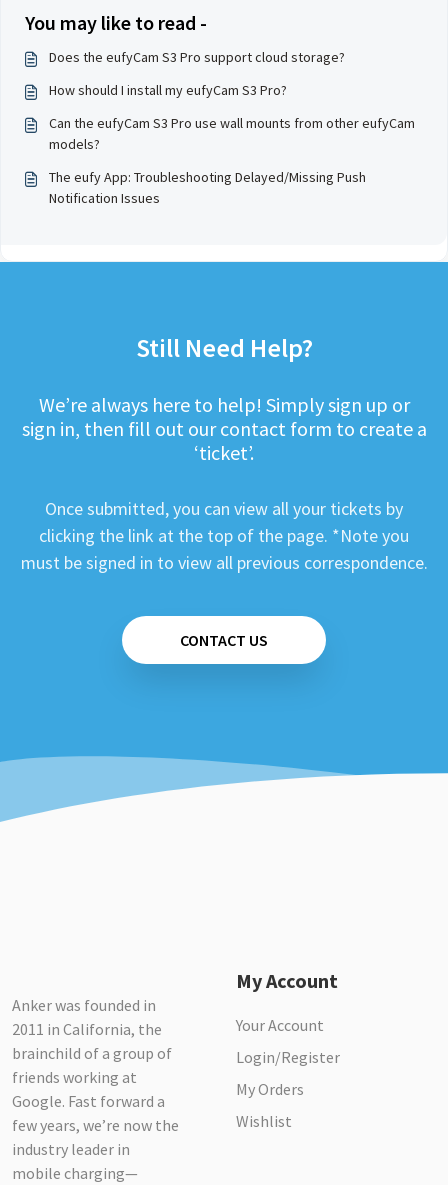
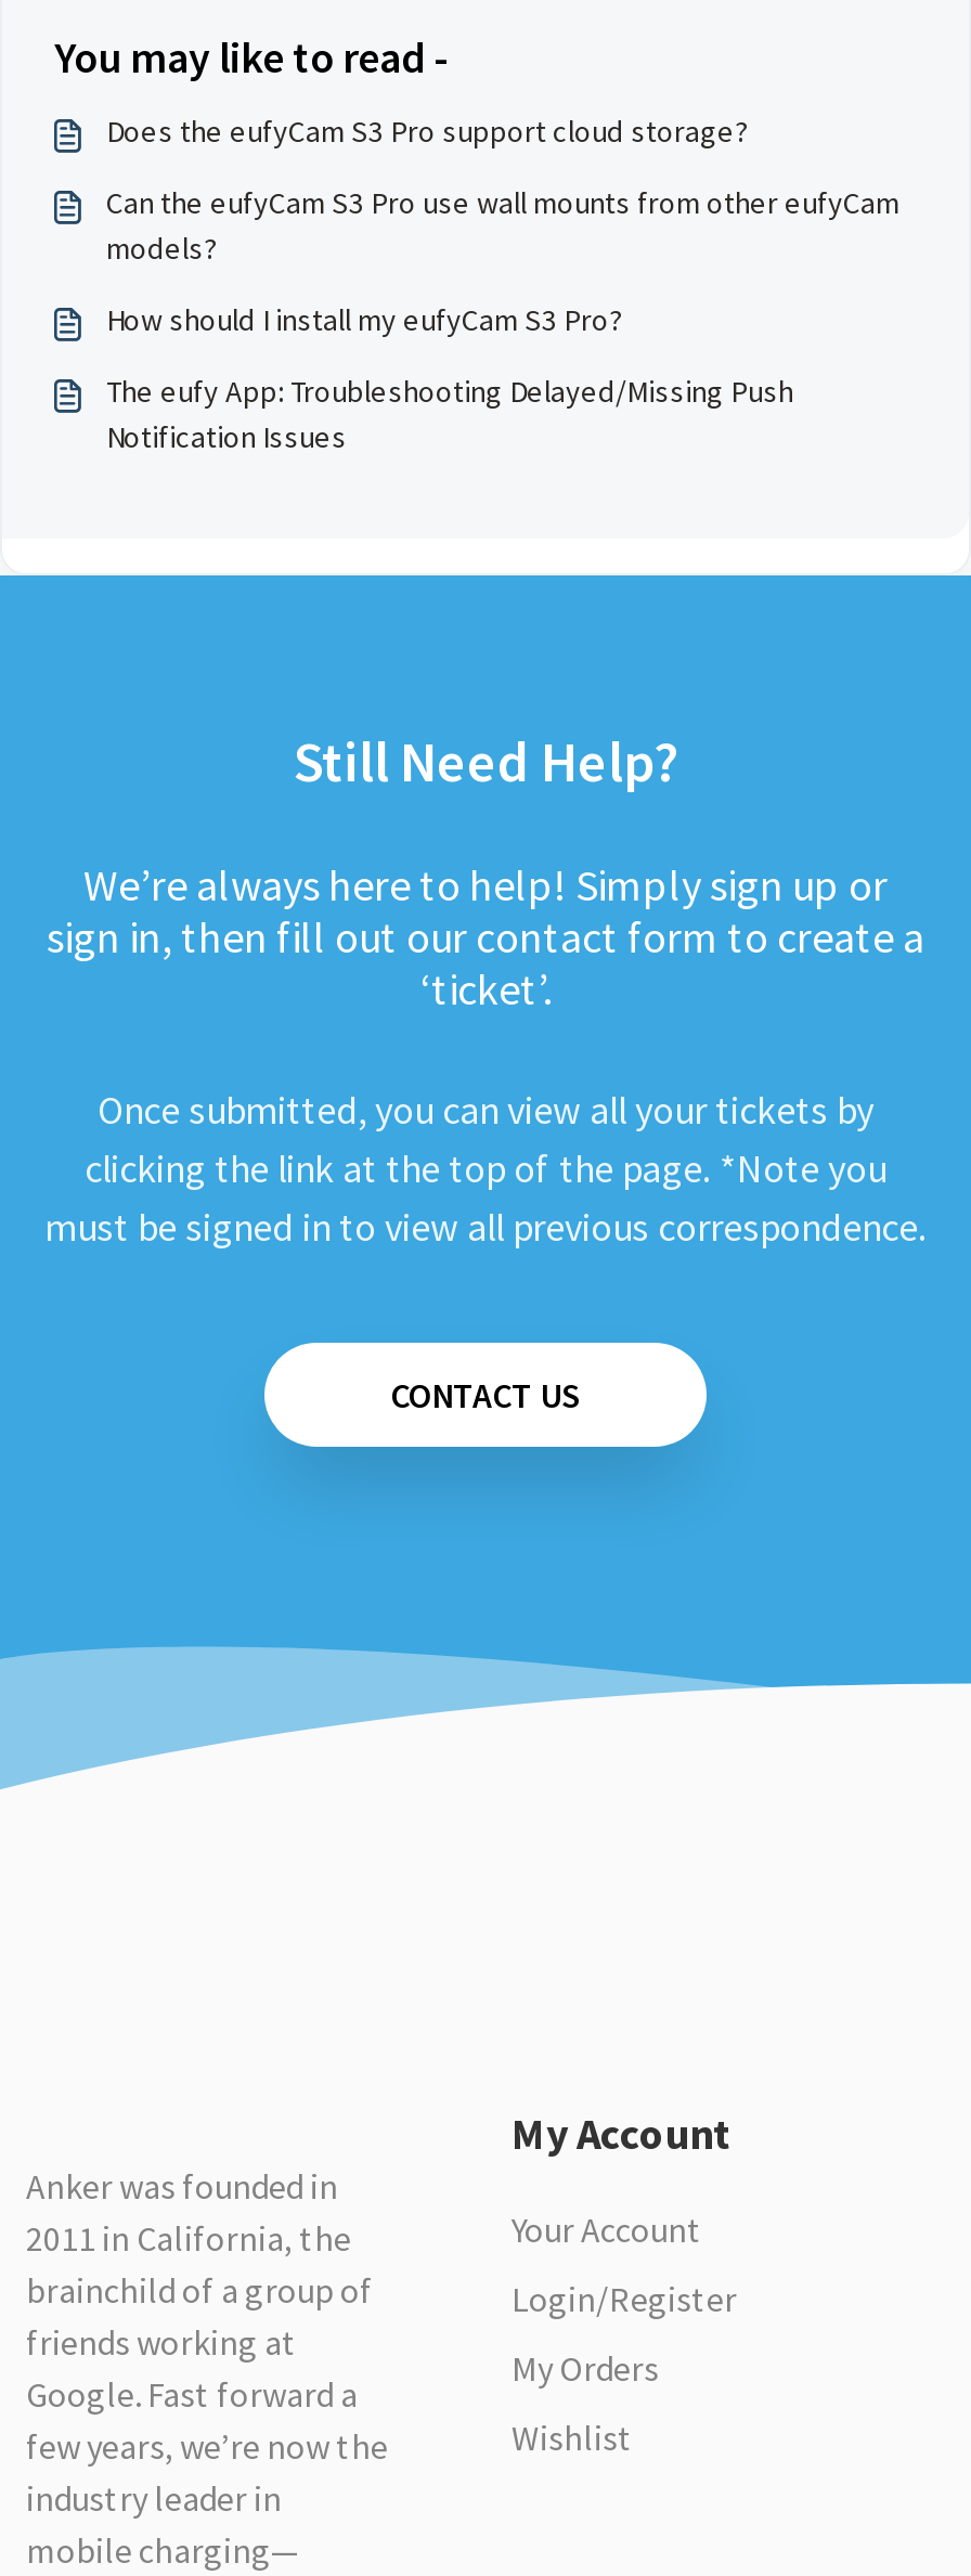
moved down: How should I install my eufyCam S3 Pro?

moved up: Can the eufyCam S3 Pro use wall mounts from other eufyCam | models?
